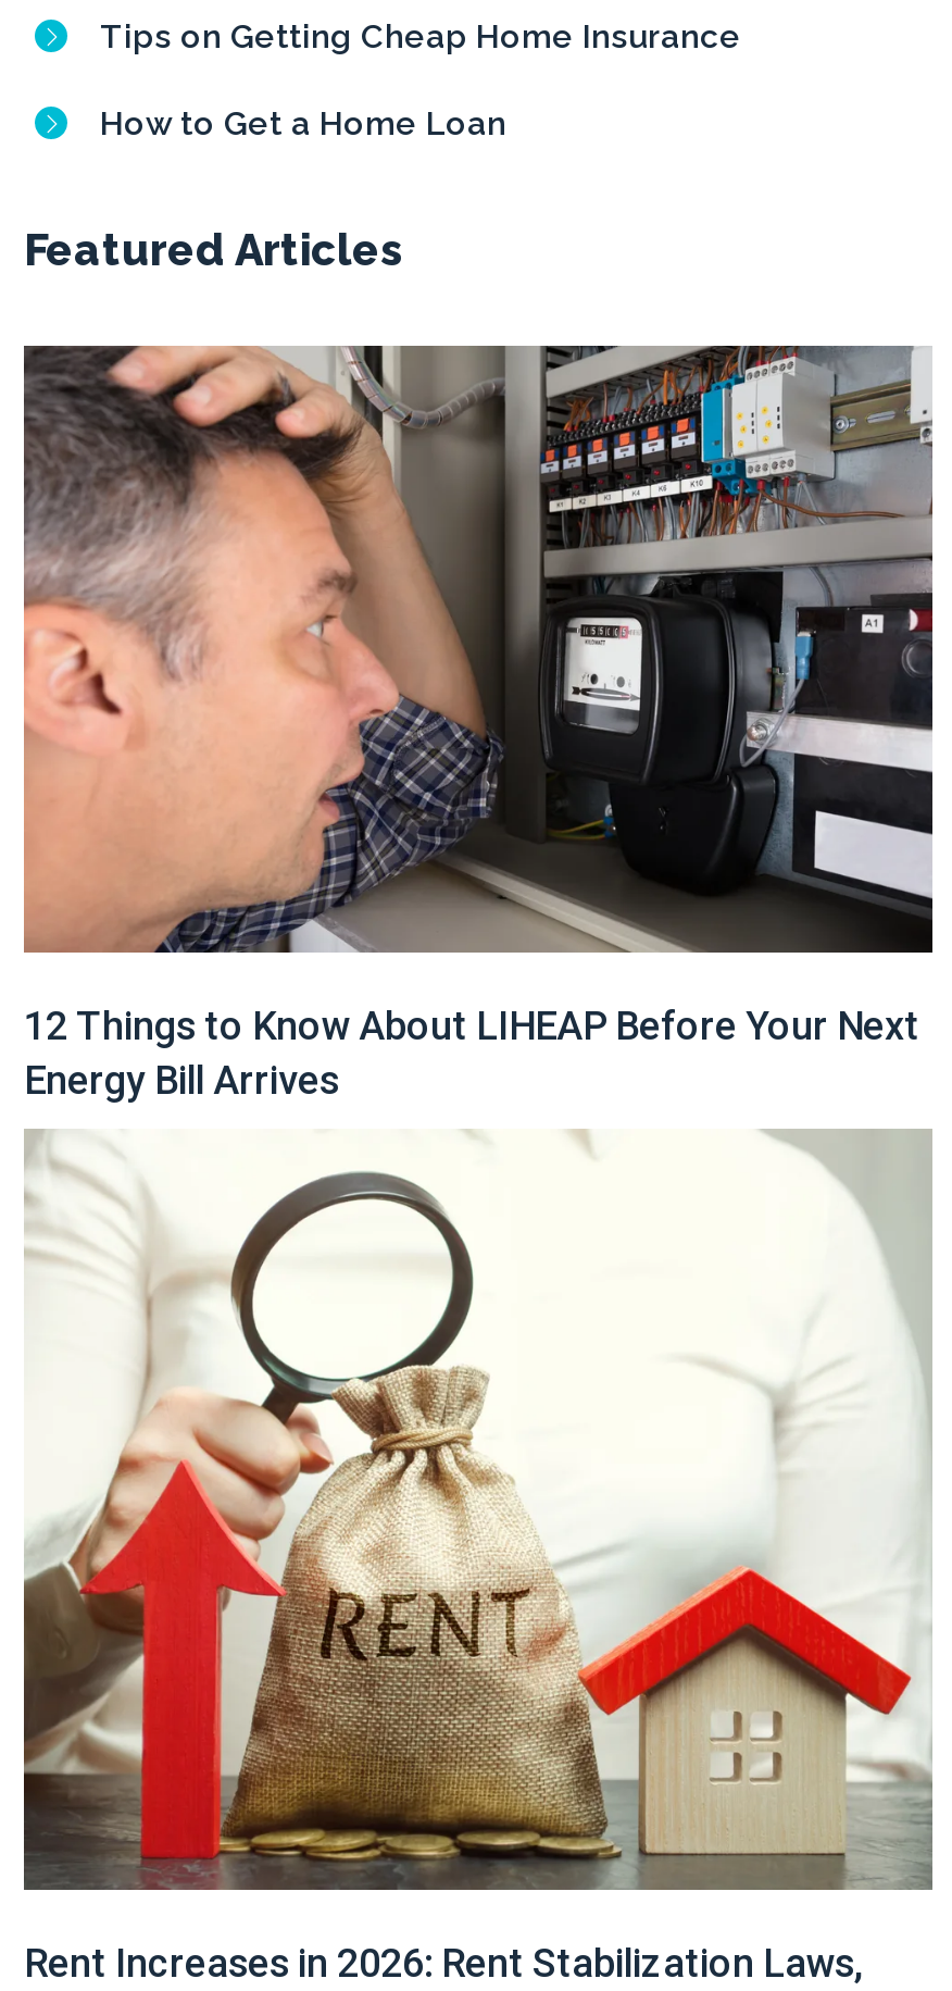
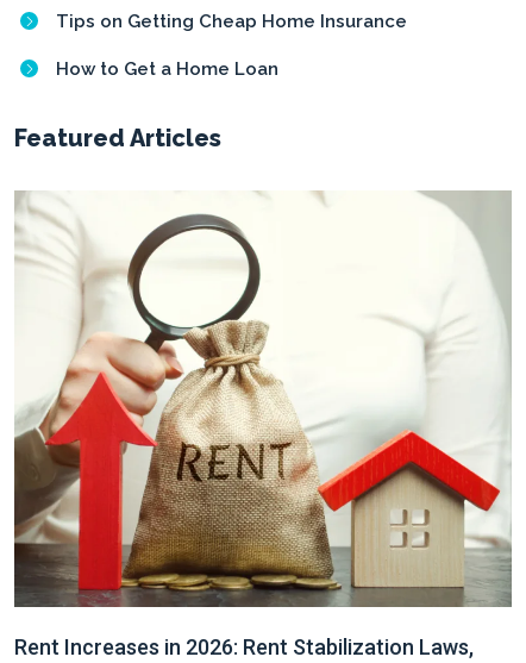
- [image]
- 12 Things to Know About LIHEAP Before Your Next
- Energy Bill Arrives
